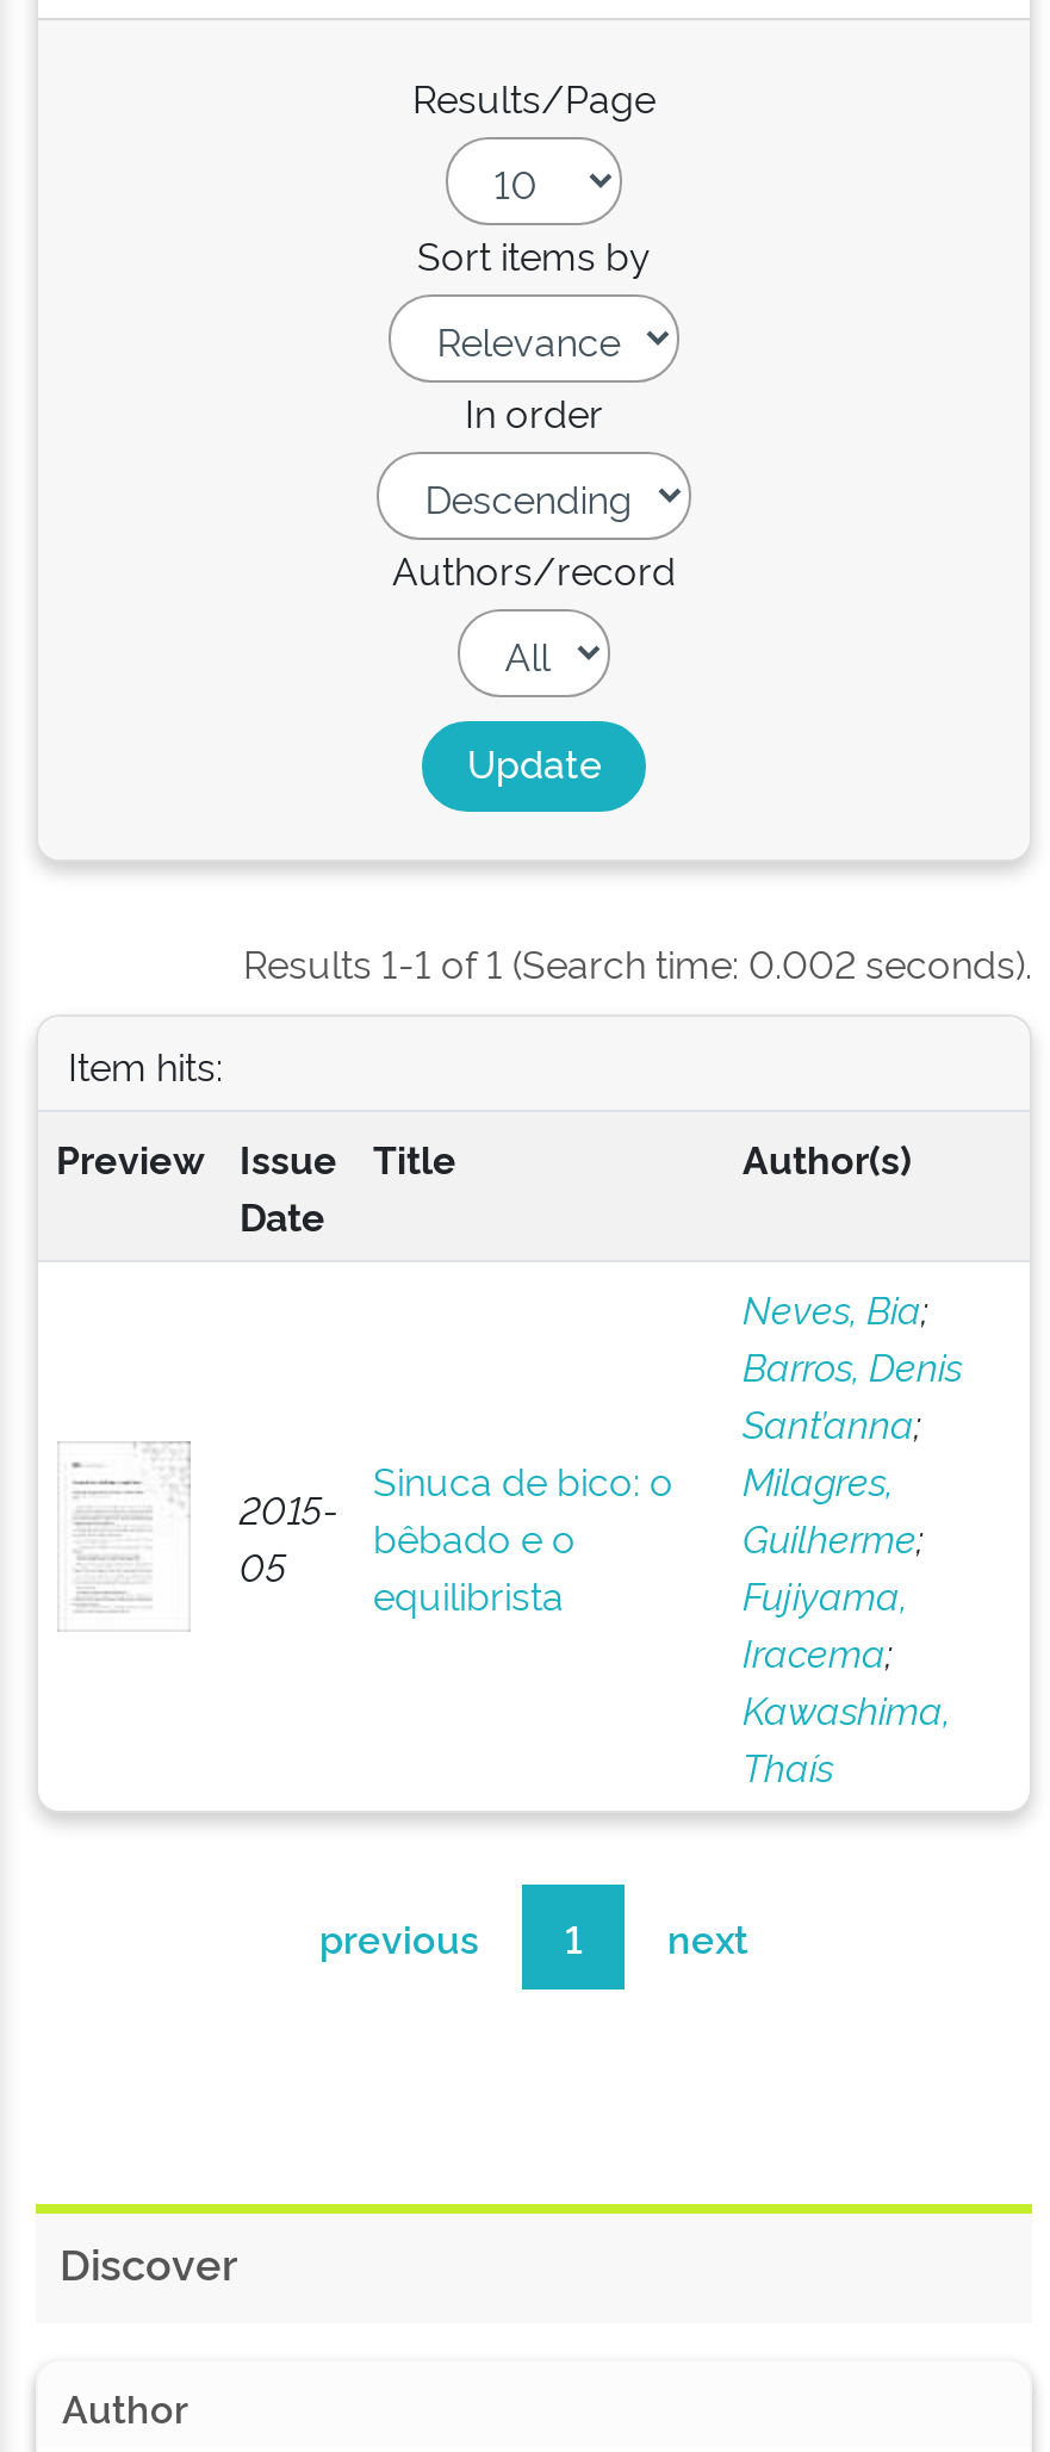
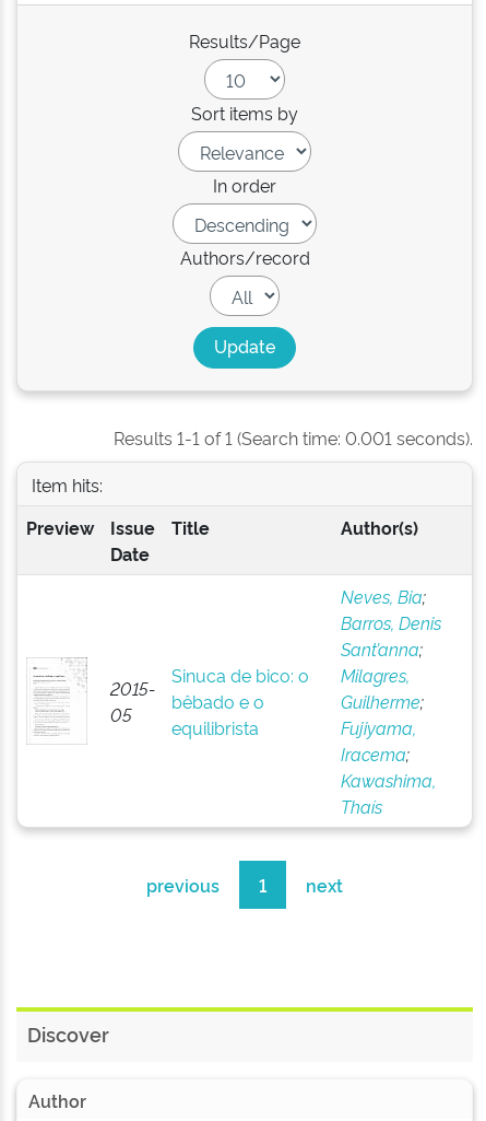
- Results 1-1 of 1 (Search time: 0.002 seconds).
+ Results 1-1 of 1 (Search time: 0.001 seconds).
